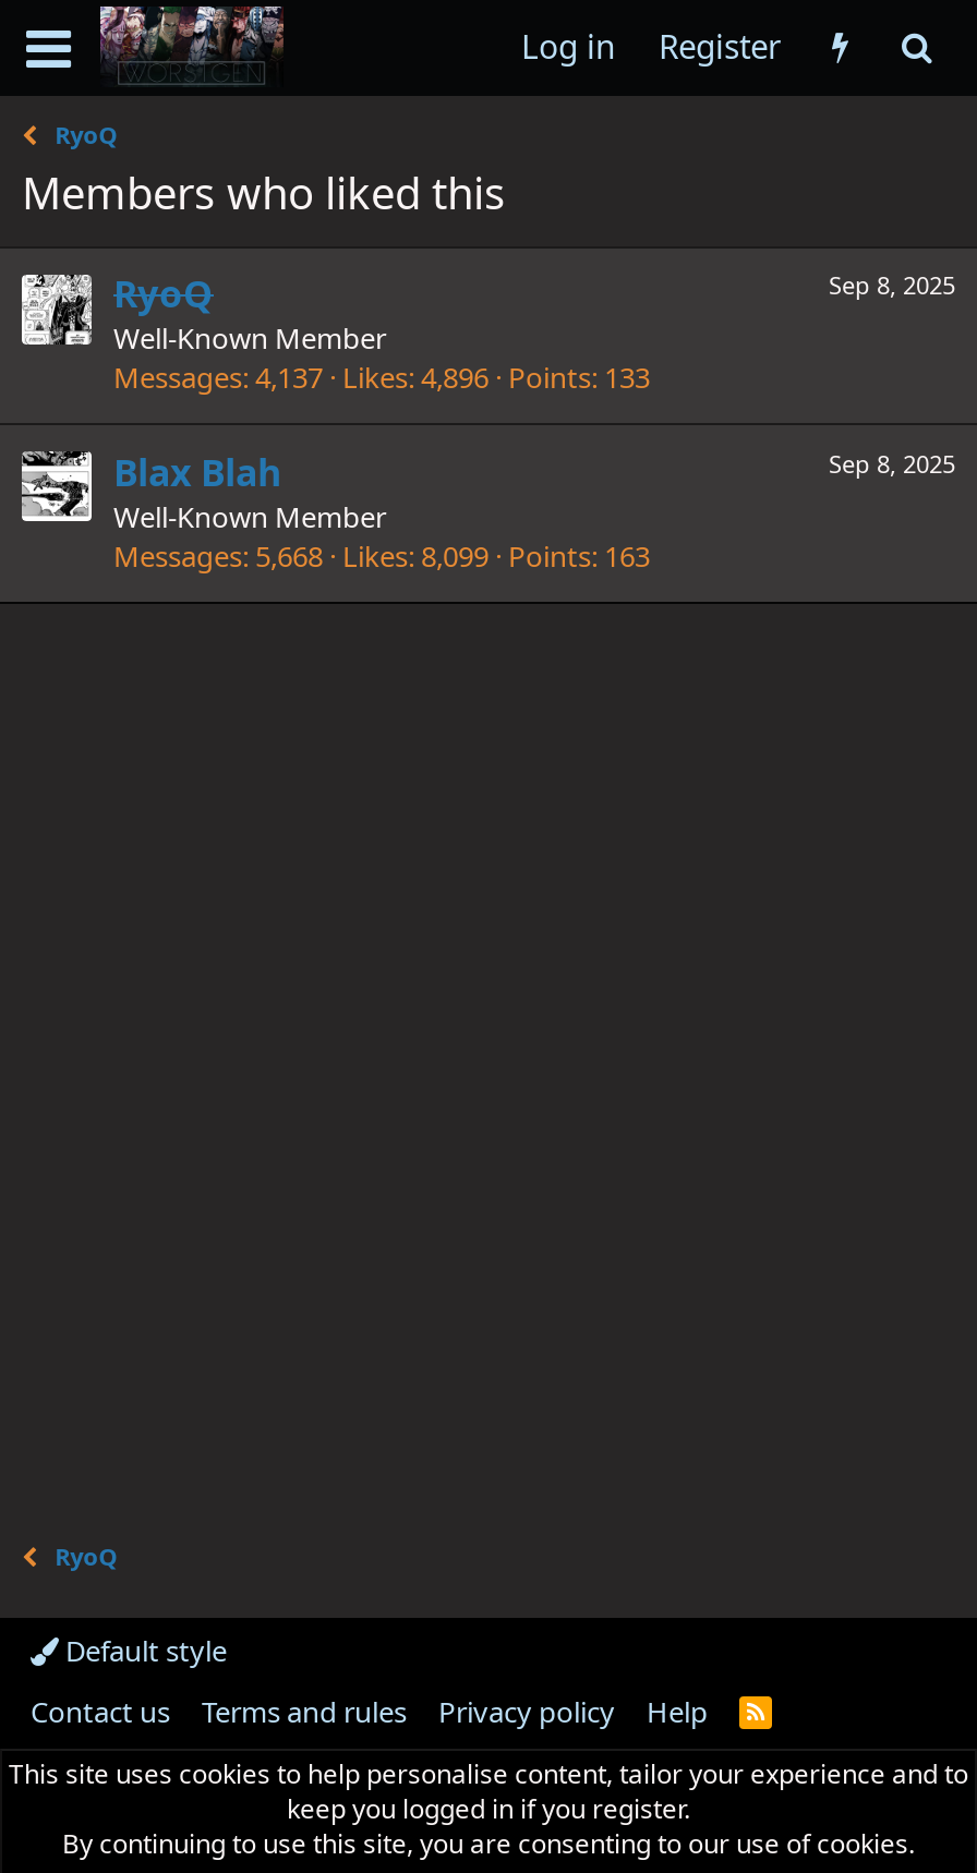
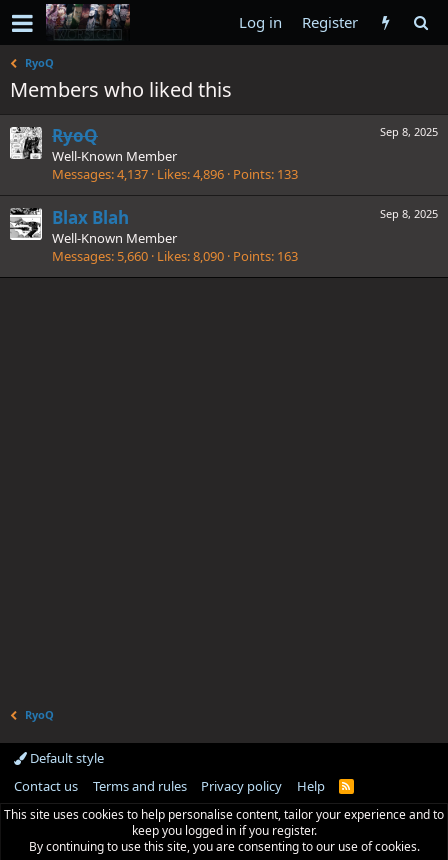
- Messages 5,668 Likes 8,099 Points 163
+ Messages 5,660 Likes 8,090 Points 163
